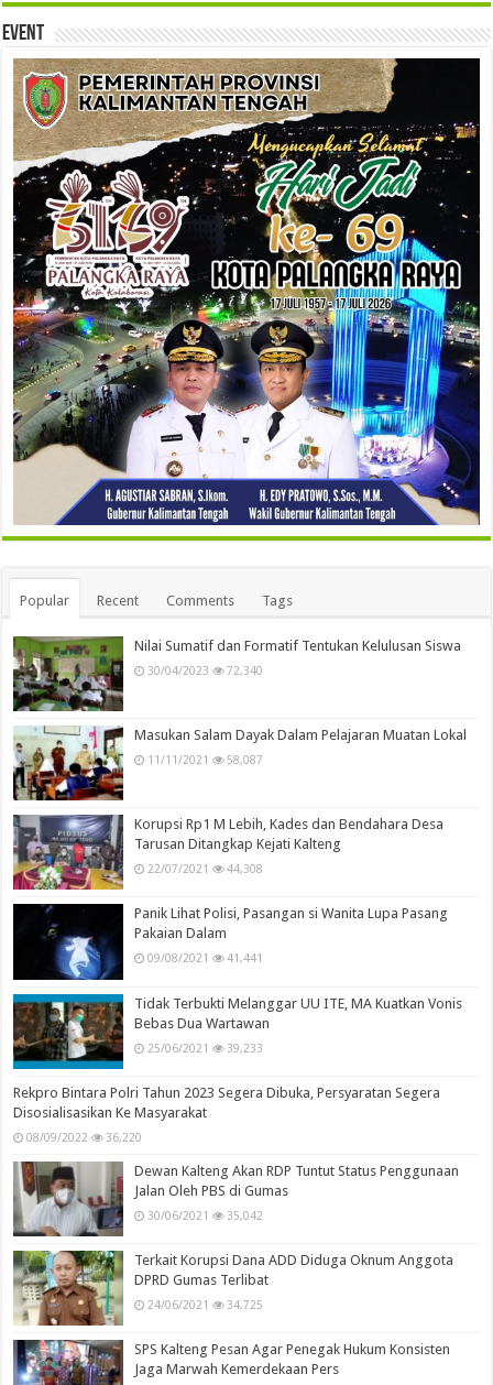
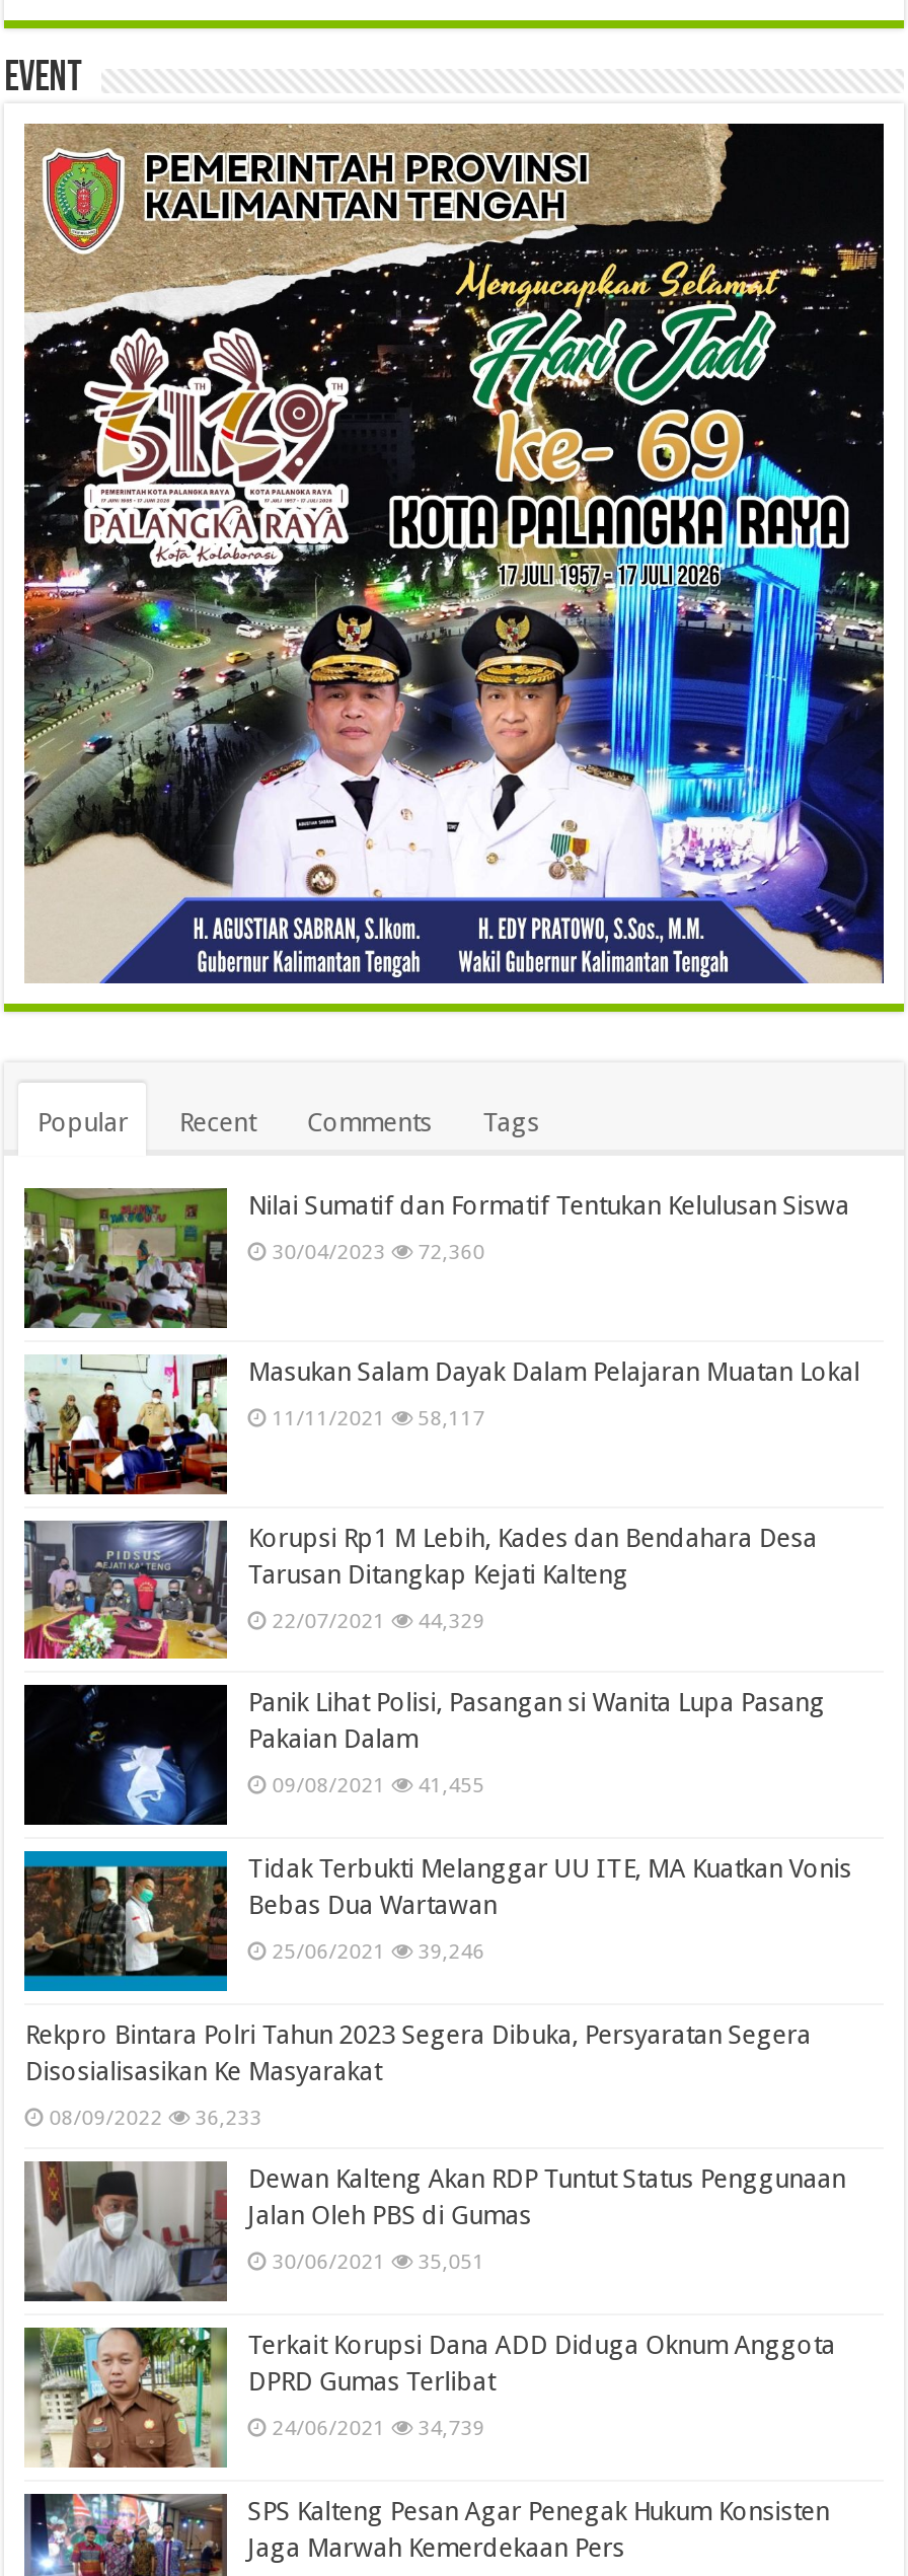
- 30/04/2023 72,340
+ 30/04/2023 72,360

- 11/11/2021 58,087
+ 11/11/2021 58,117

- 22/07/2021 44,308
+ 22/07/2021 44,329

- 09/08/2021 41,441
+ 09/08/2021 41,455

- 25/06/2021 39,233
+ 25/06/2021 39,246

- 08/09/2022 36,220
+ 08/09/2022 36,233

- 30/06/2021 35,042
+ 30/06/2021 35,051

- 24/06/2021 34,725
+ 24/06/2021 34,739
